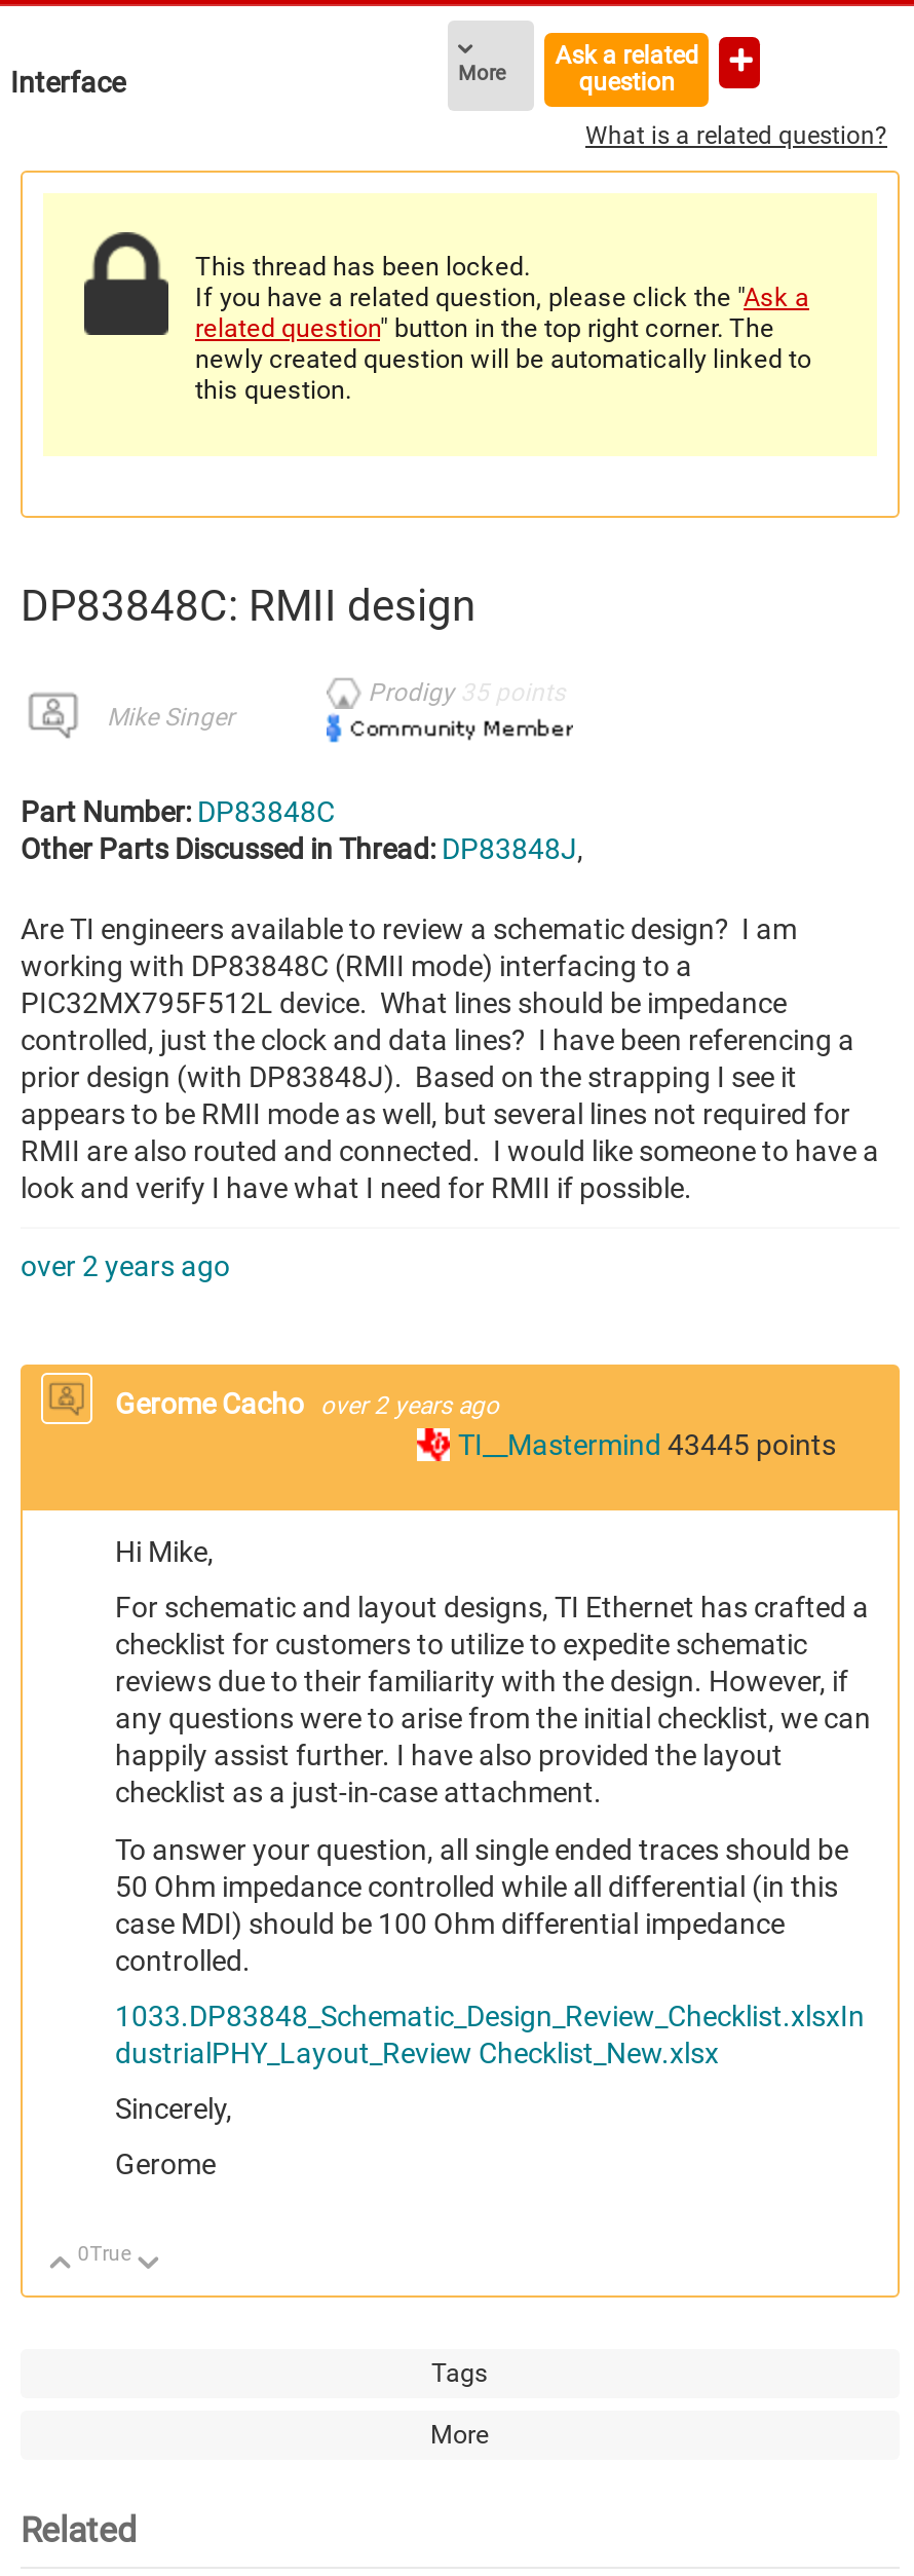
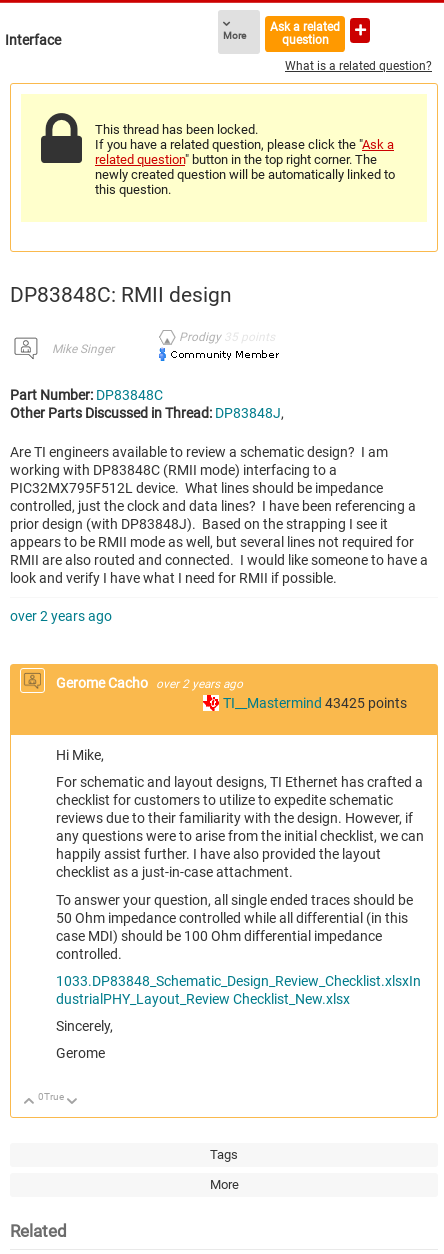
- TI__Mastermind 43445 points
+ TI__Mastermind 43425 points
